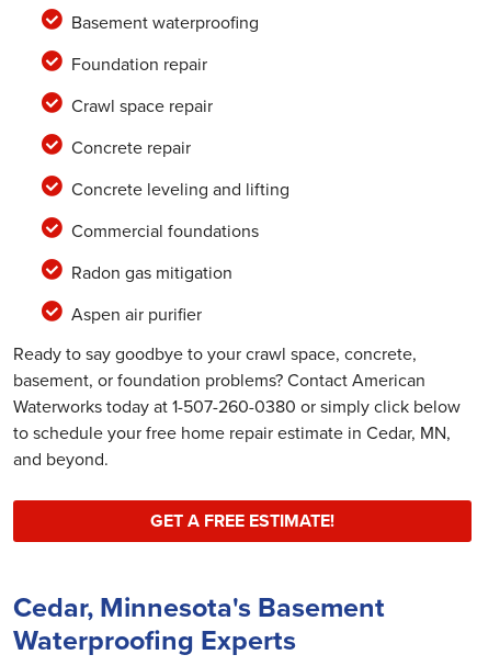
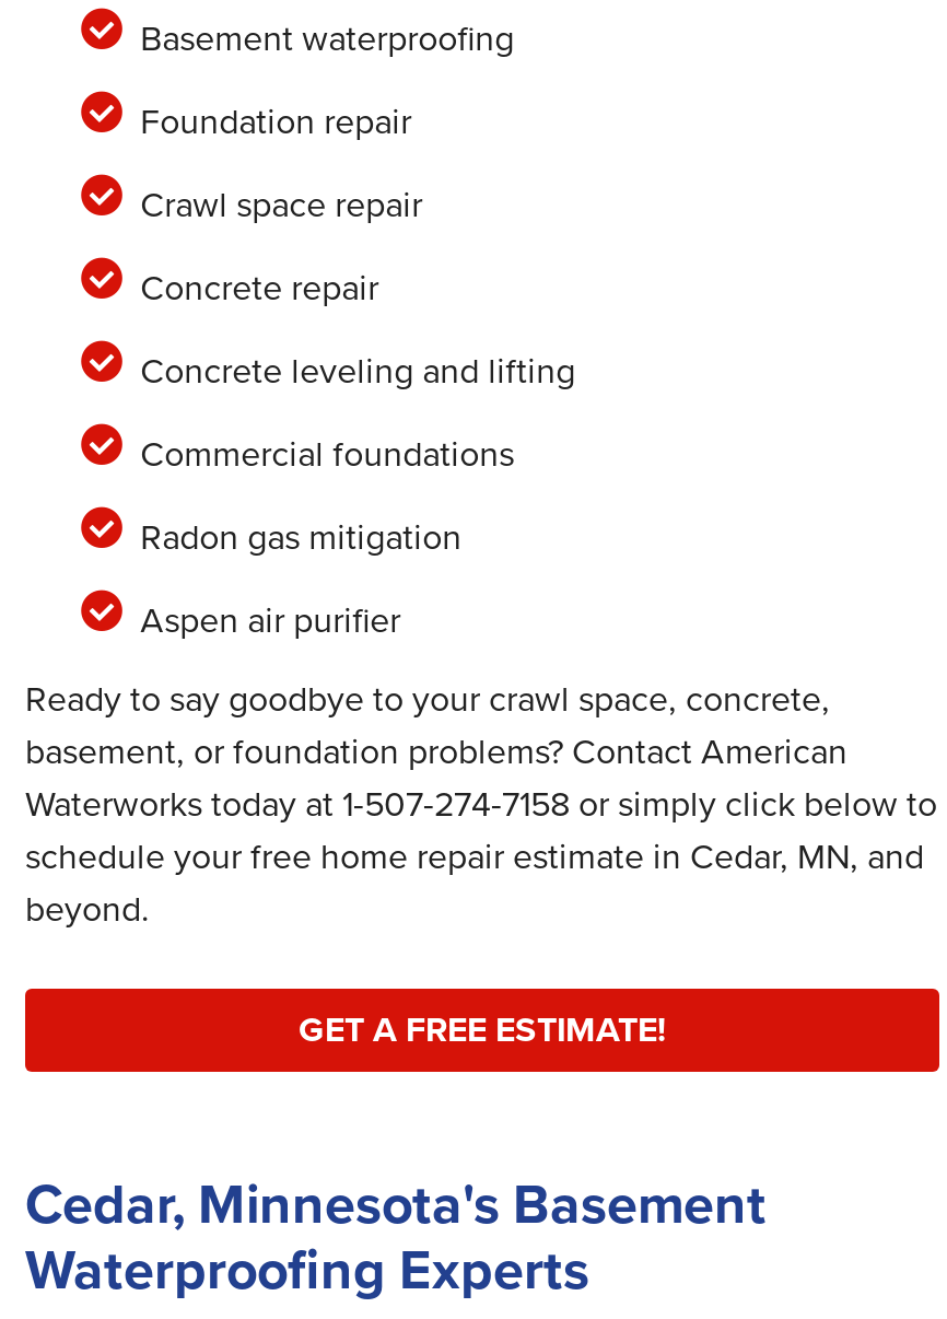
- Waterworks today at 1-507-260-0380 or simply click below
- to schedule your free home repair estimate in Cedar, MN,
- and beyond.
+ Waterworks today at 1-507-274-7158 or simply click below to
+ schedule your free home repair estimate in Cedar, MN, and
+ beyond.
